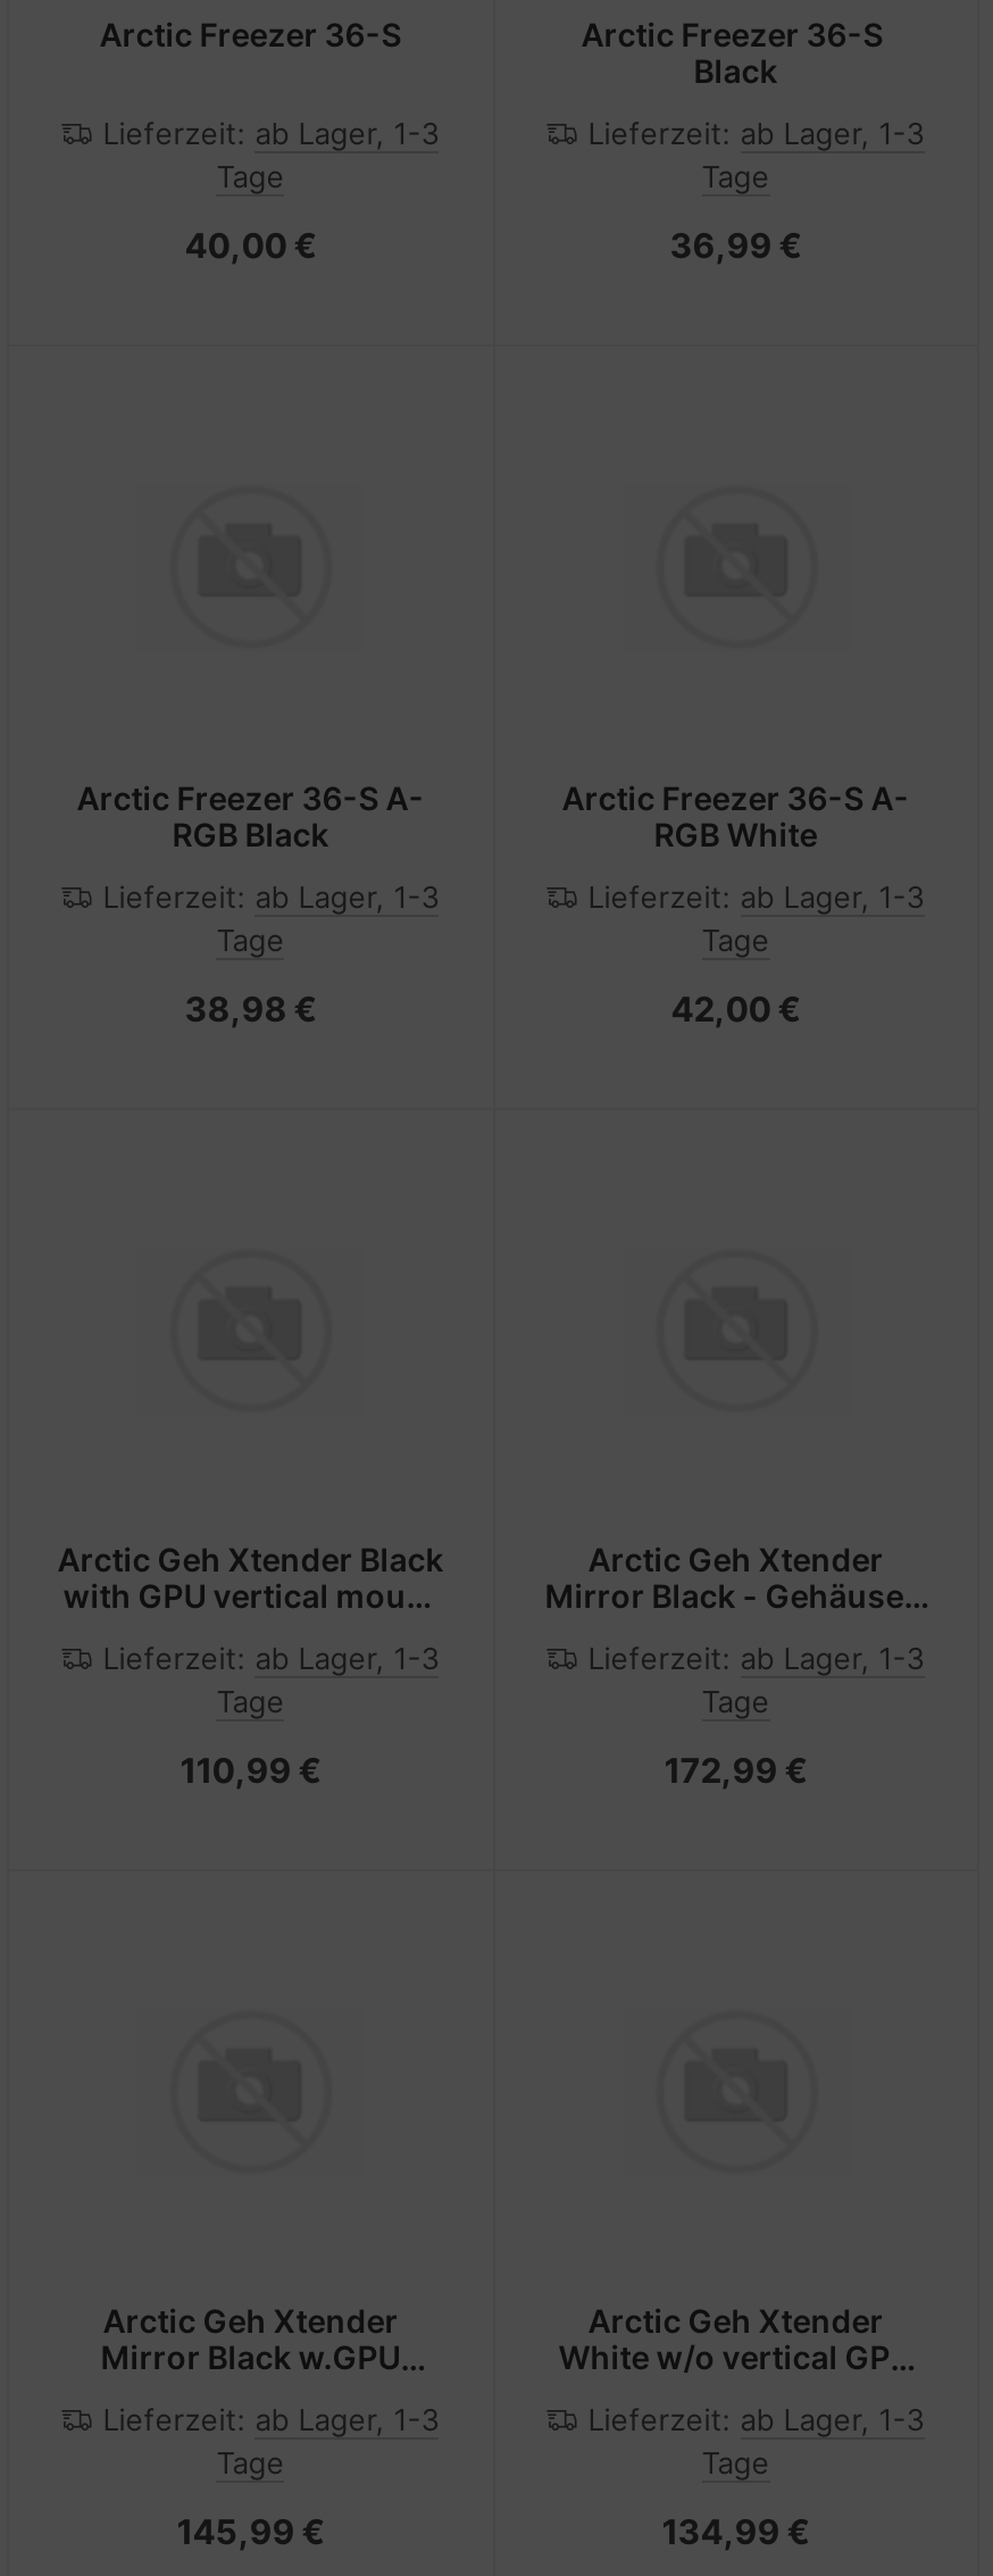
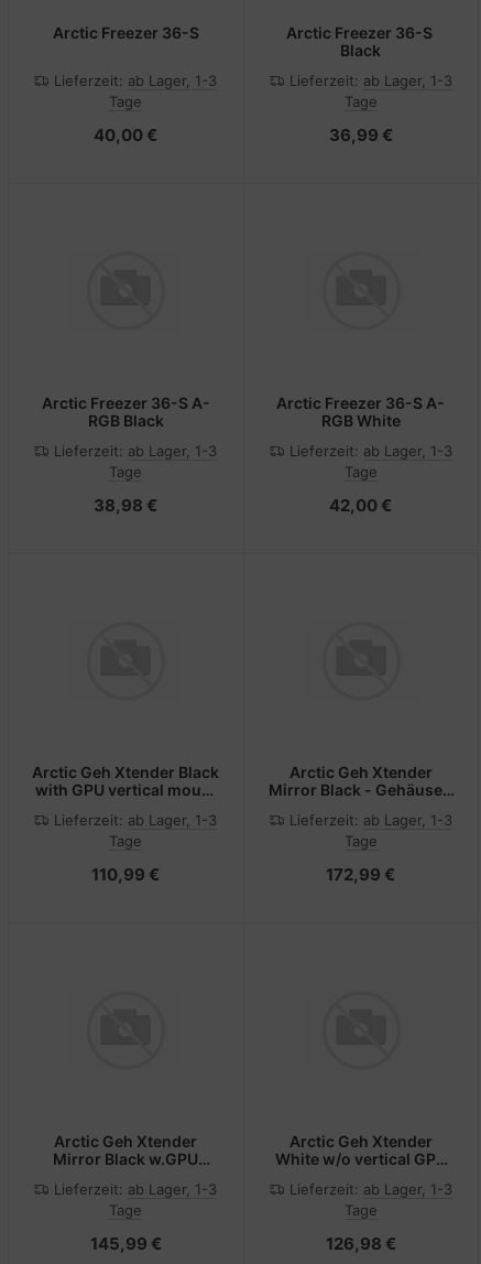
- 134,99 €
+ 126,98 €
